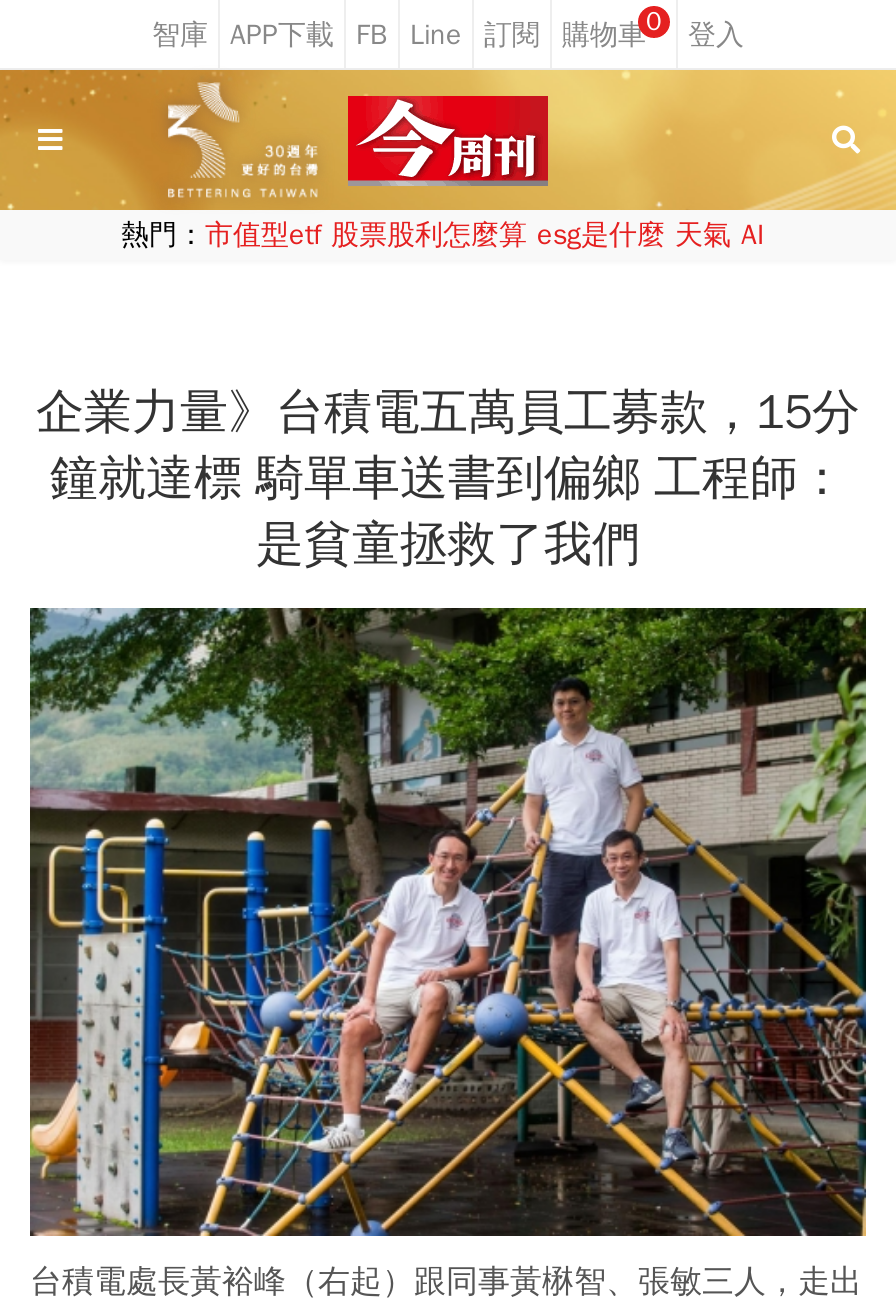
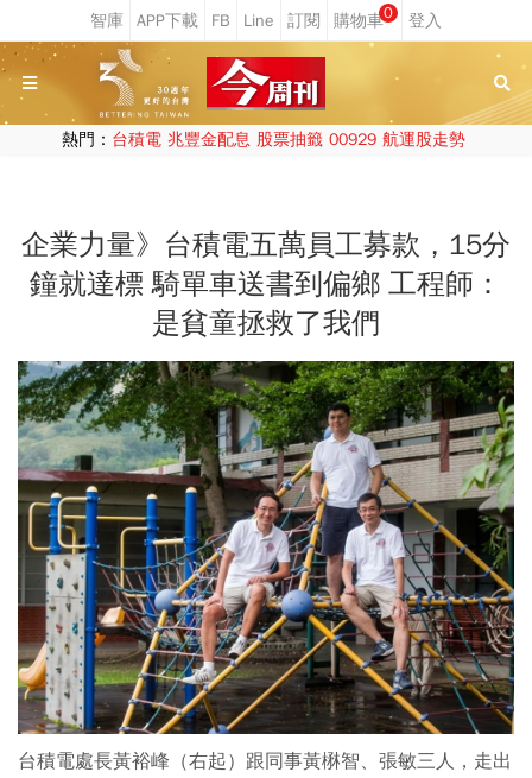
- 熱門：市值型etf 股票股利怎麼算 esg是什麼 天氣 AI
+ 熱門：台積電 兆豐金配息 股票抽籤 00929 航運股走勢
